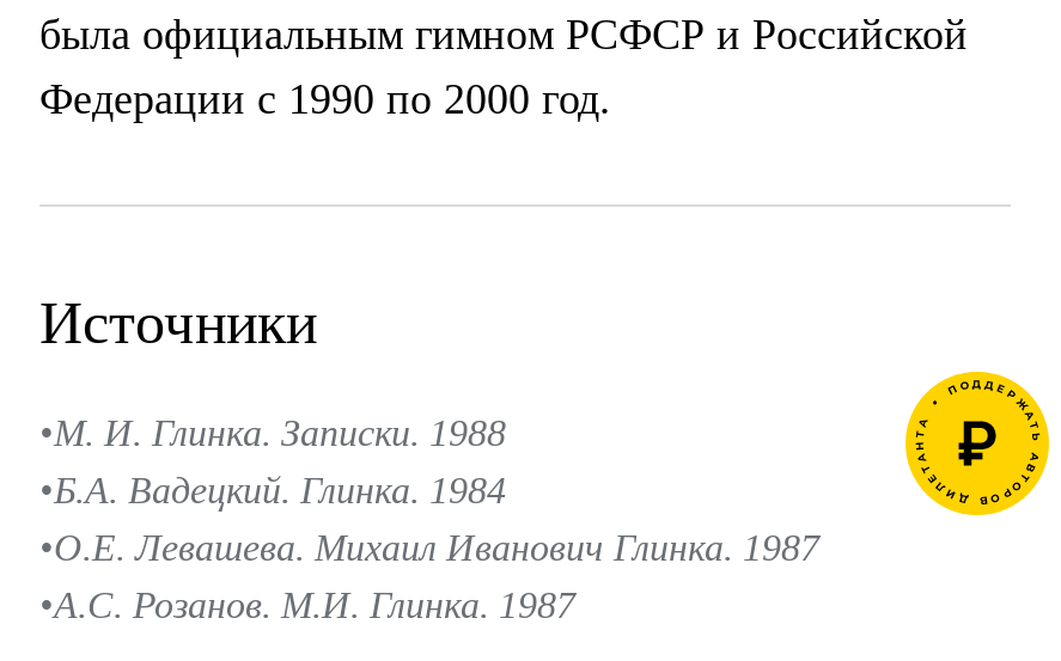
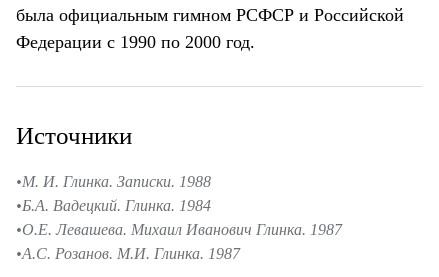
- [image]
